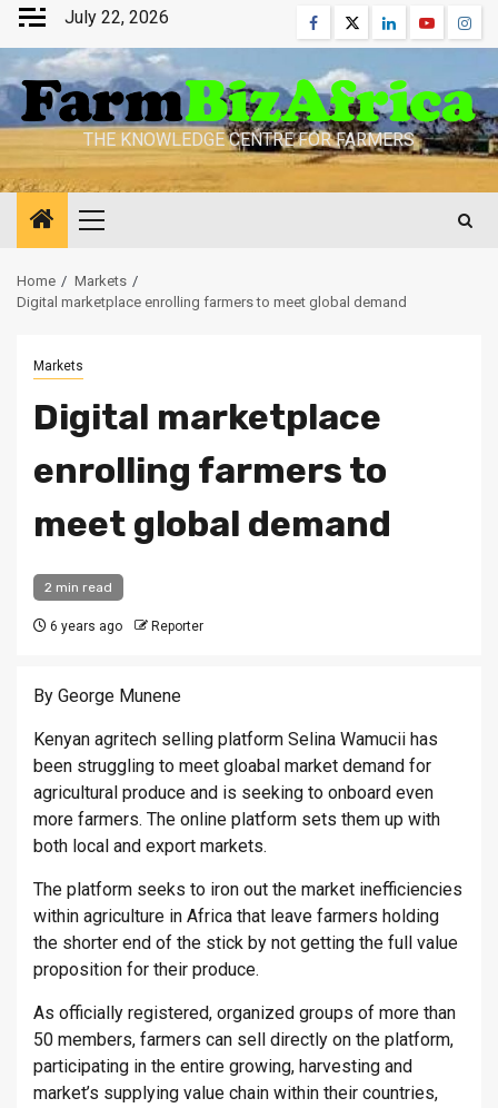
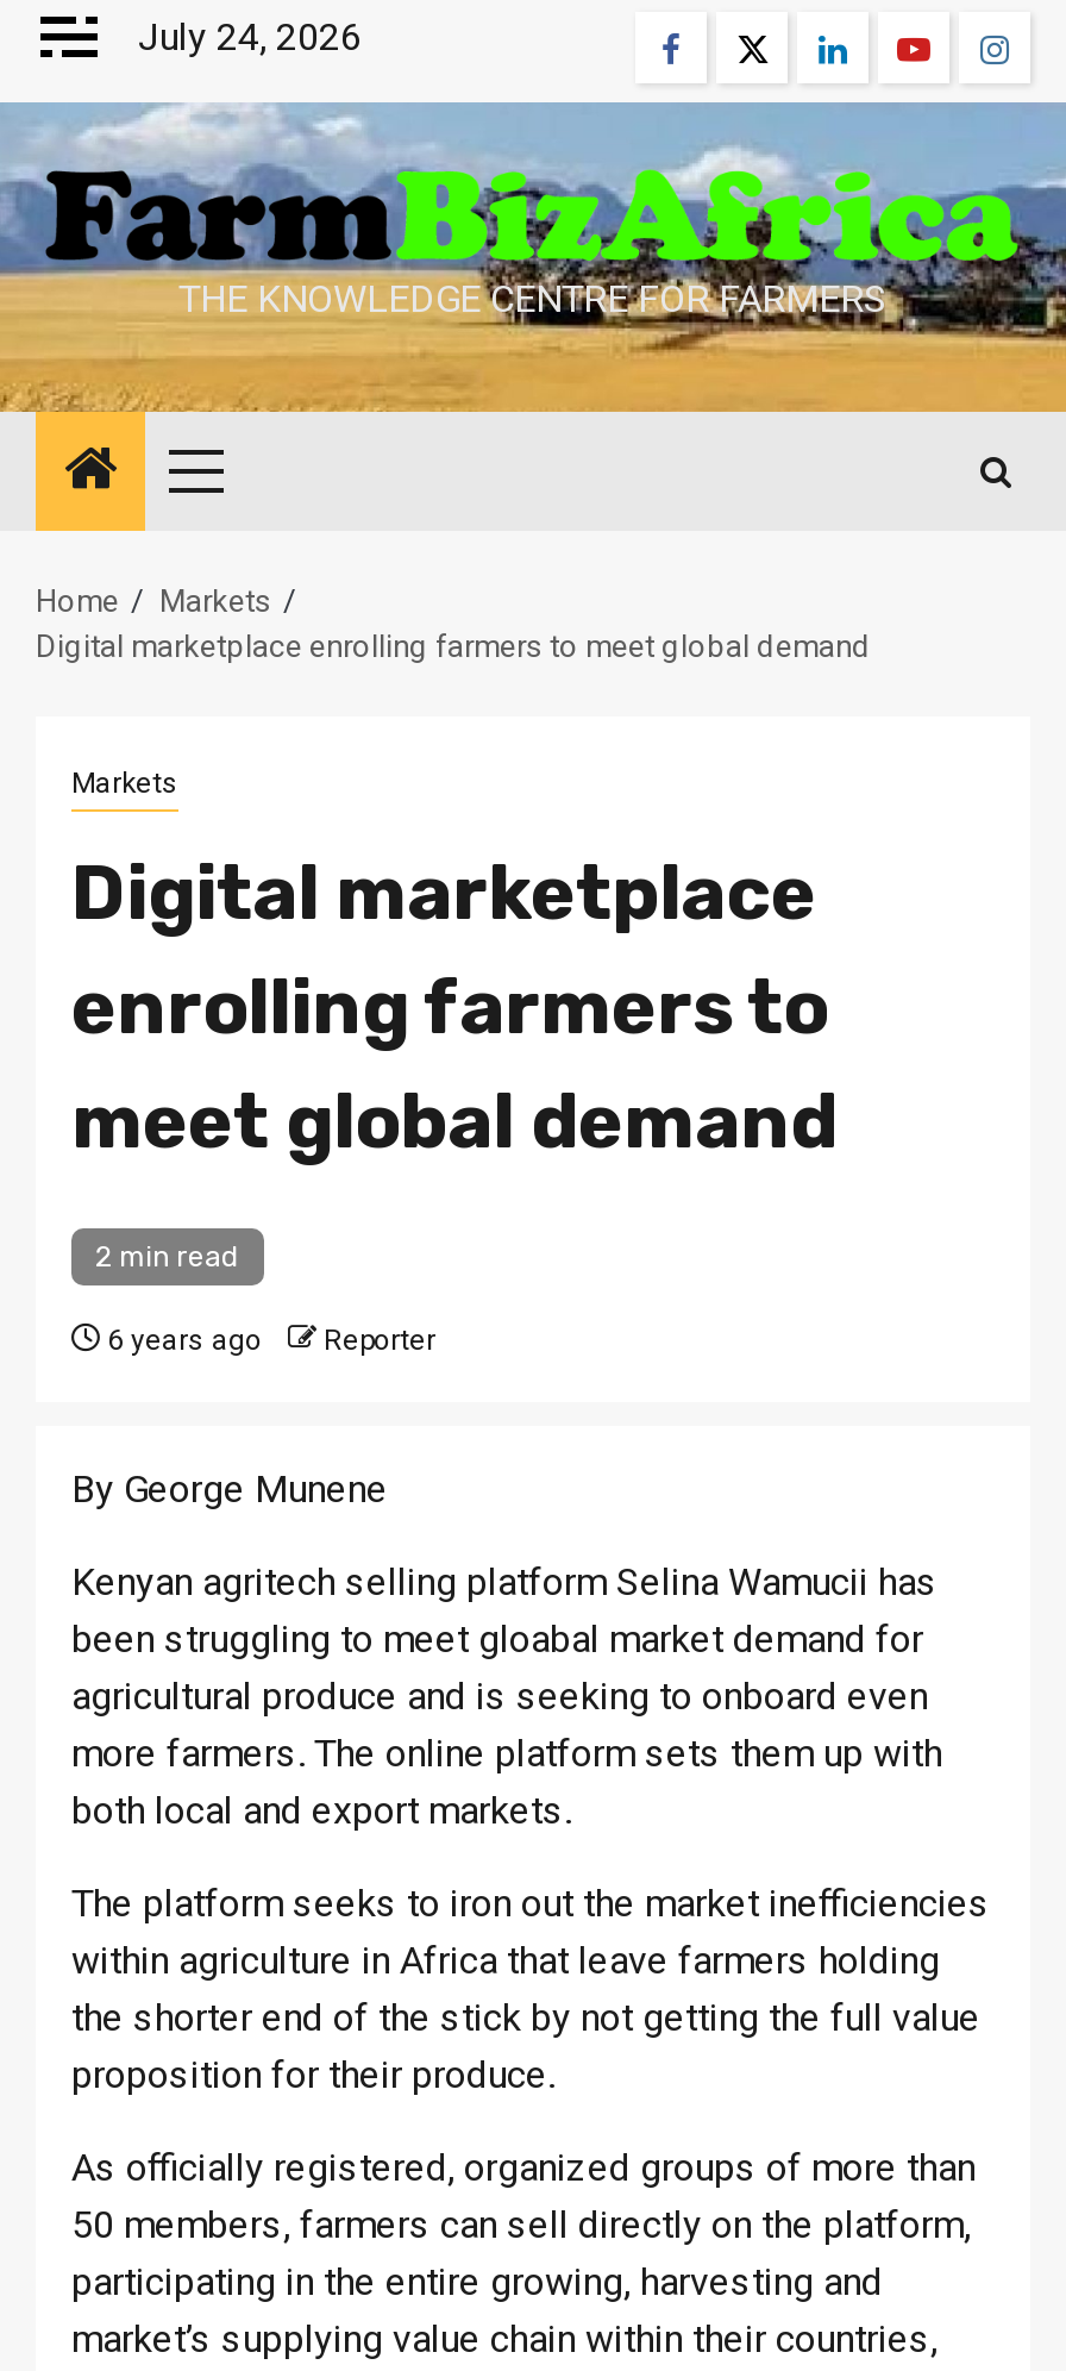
- July 22, 2026
+ July 24, 2026
